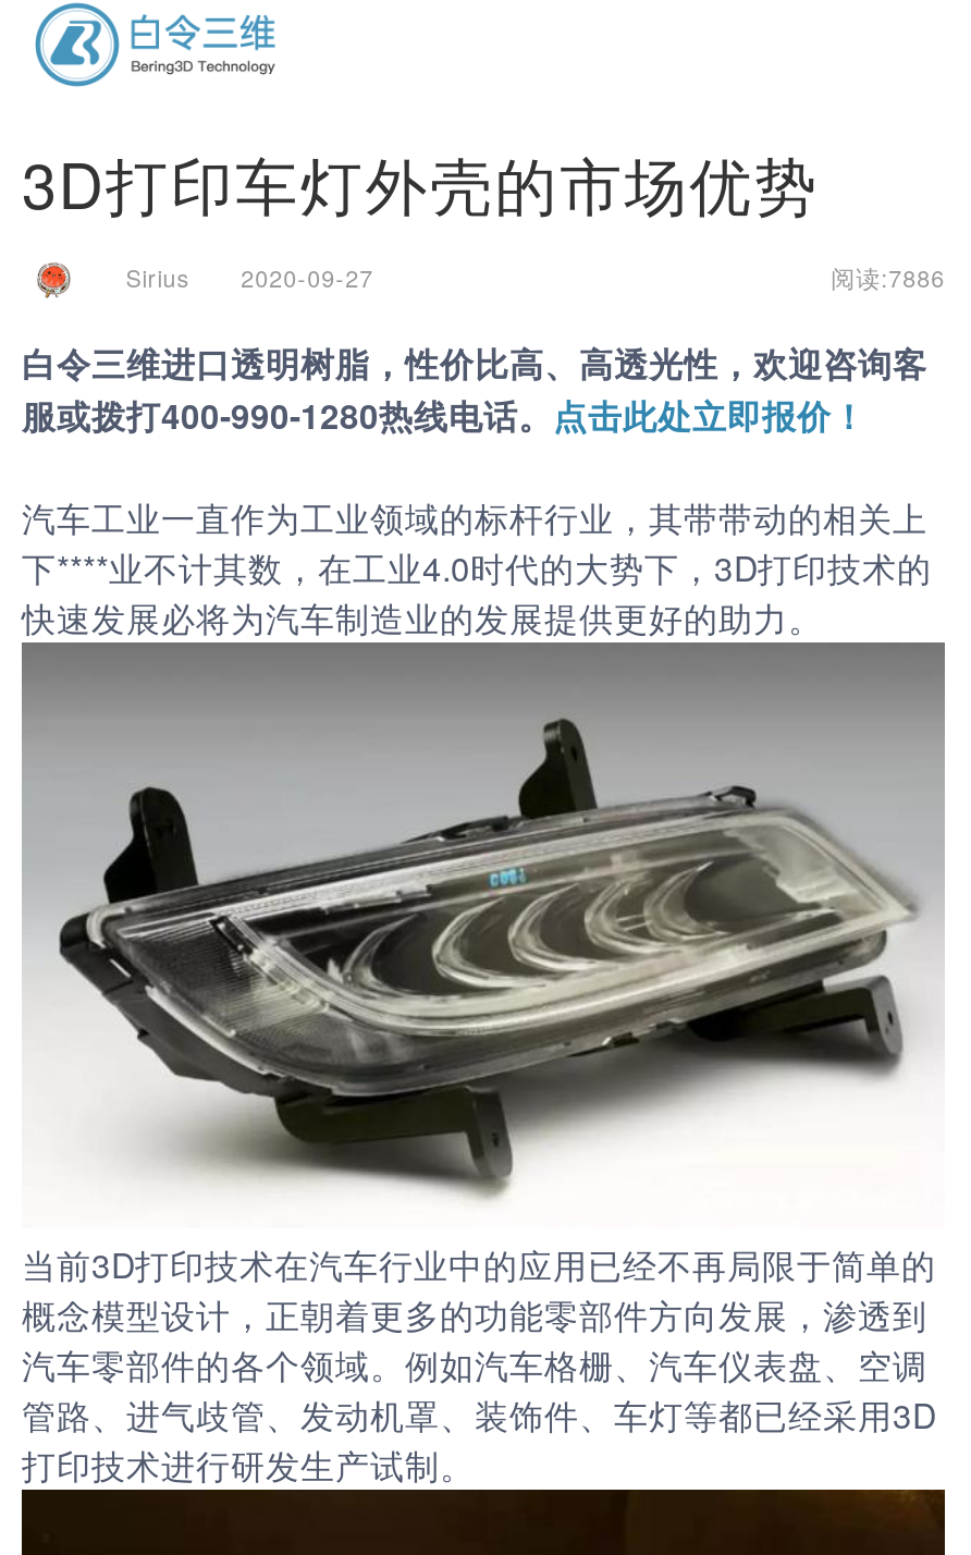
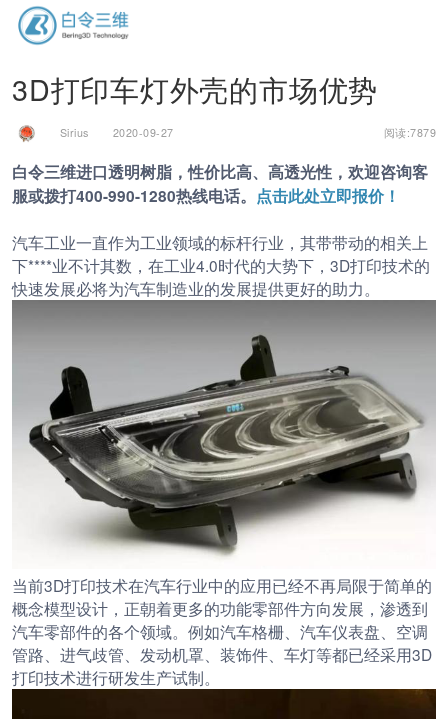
- 阅读:7886
+ 阅读:7879
